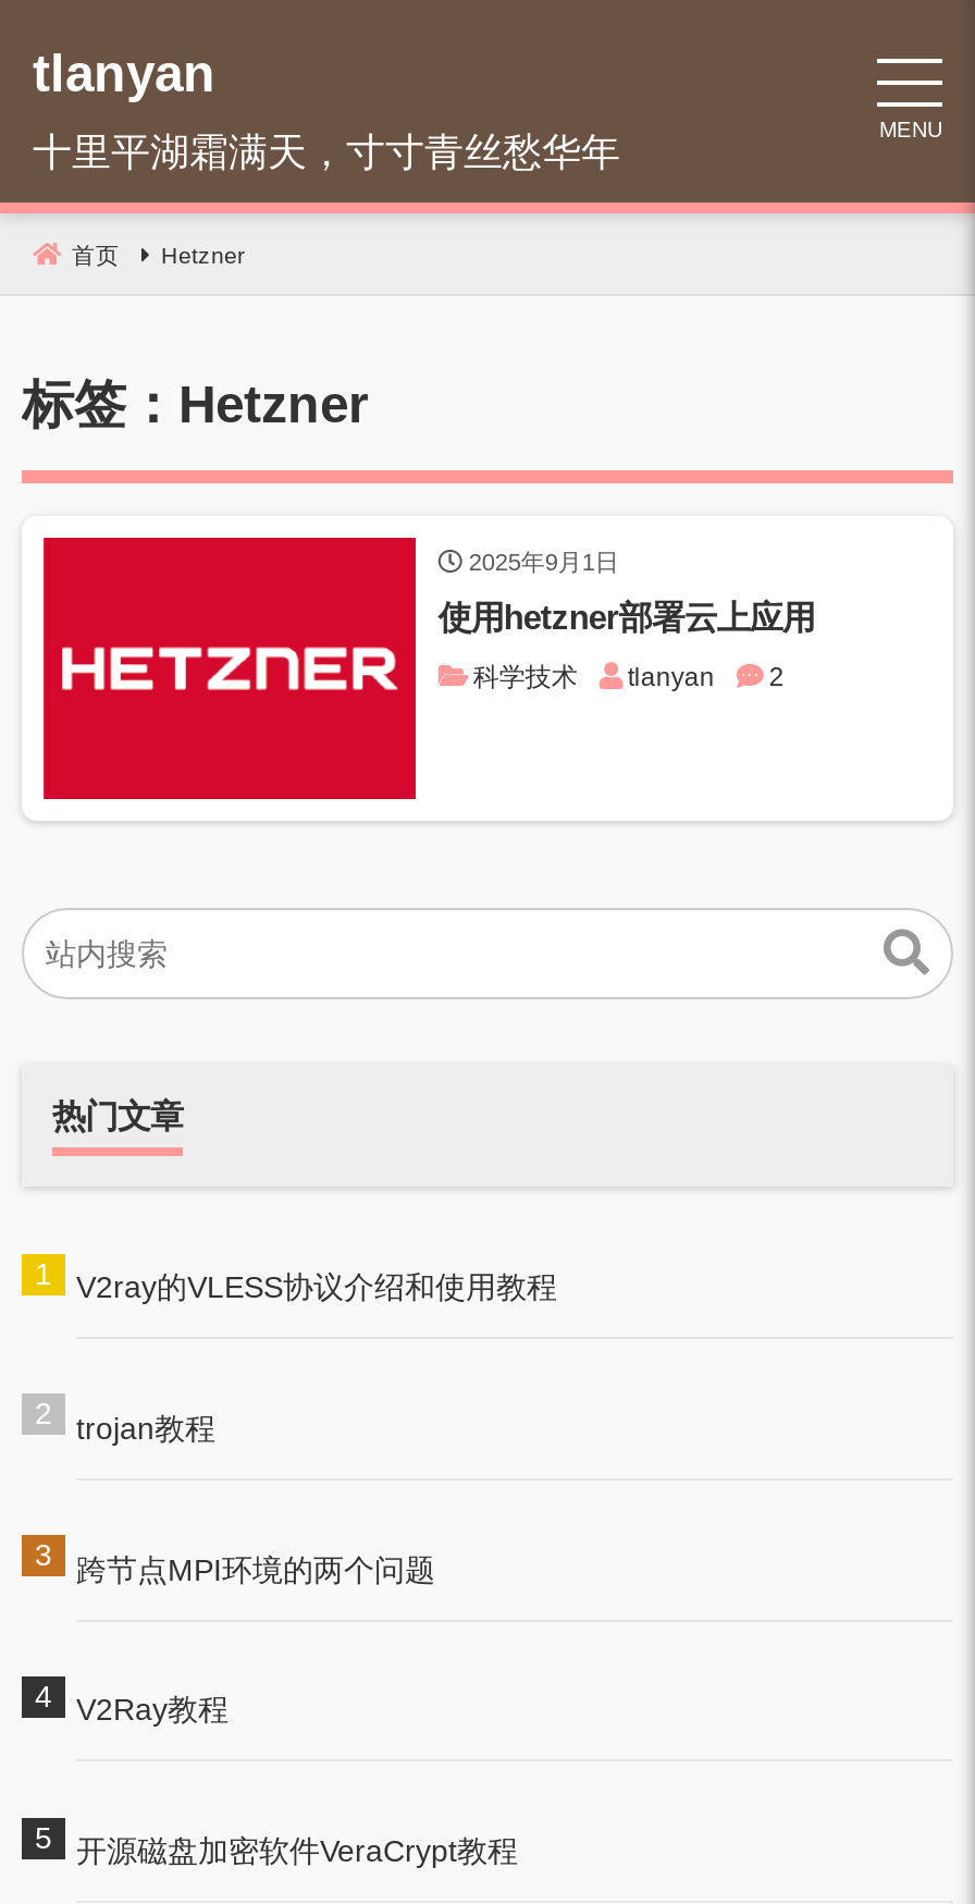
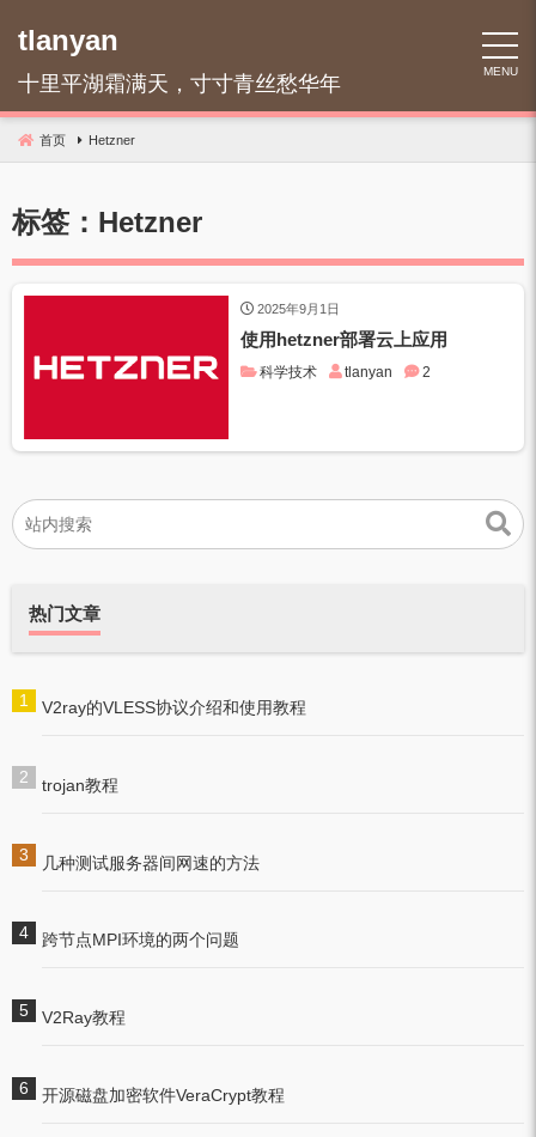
+ 几种测试服务器间网速的方法
